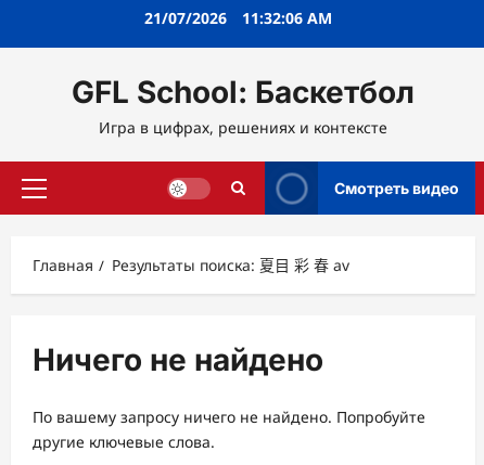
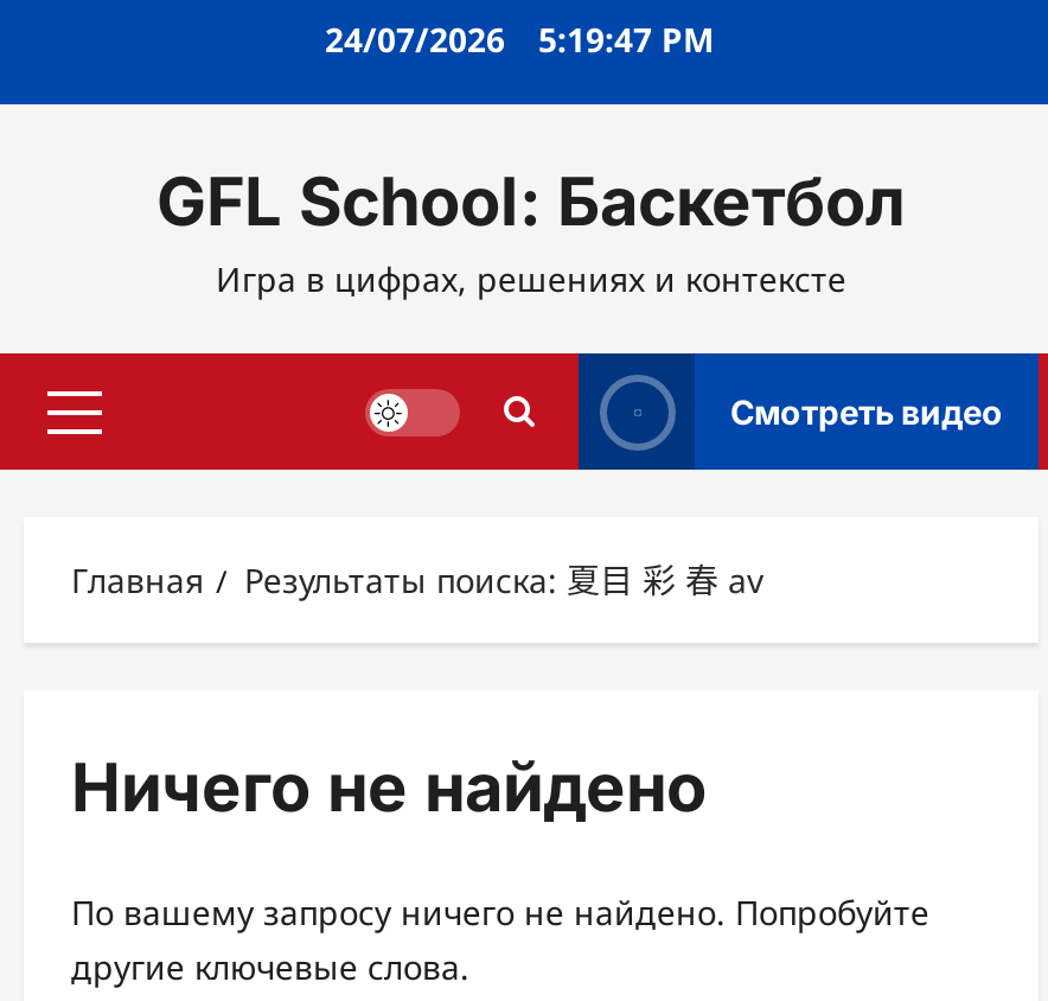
- 21/07/2026 11:32:06 AM
+ 24/07/2026 5:19:47 PM
